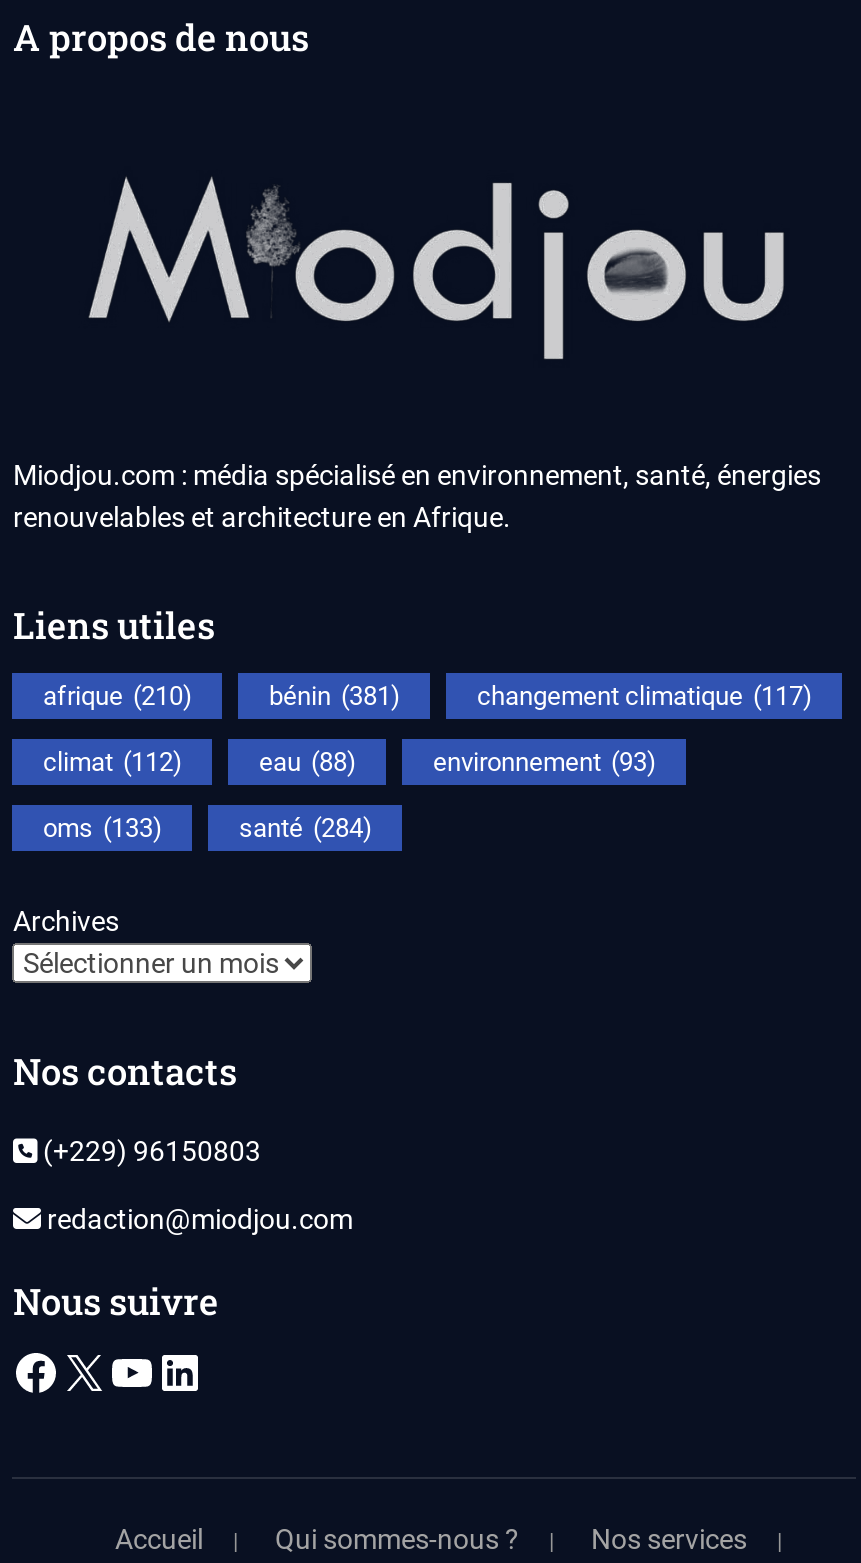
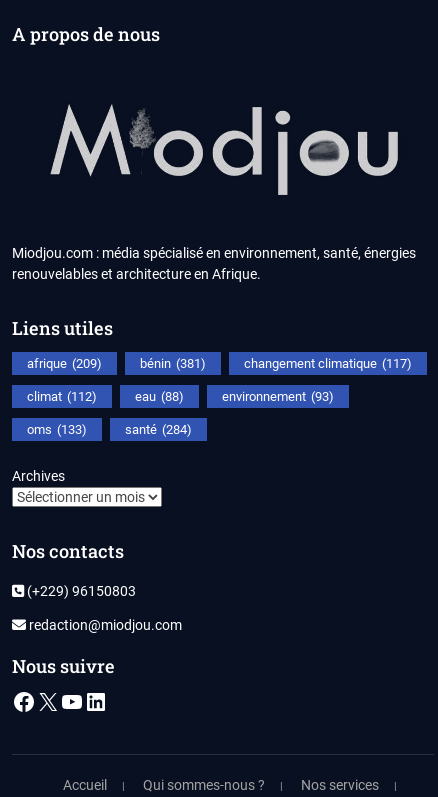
- afrique (210)
+ afrique (209)
